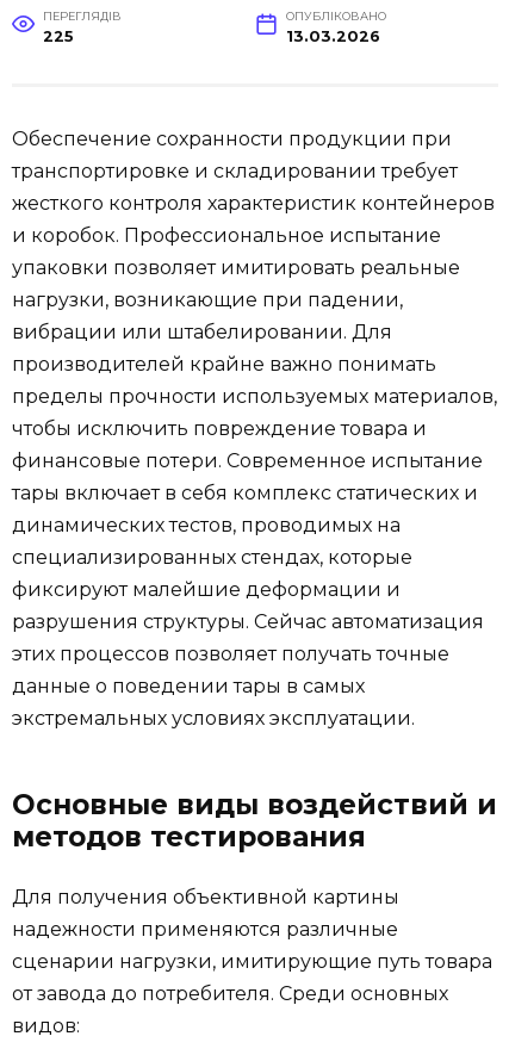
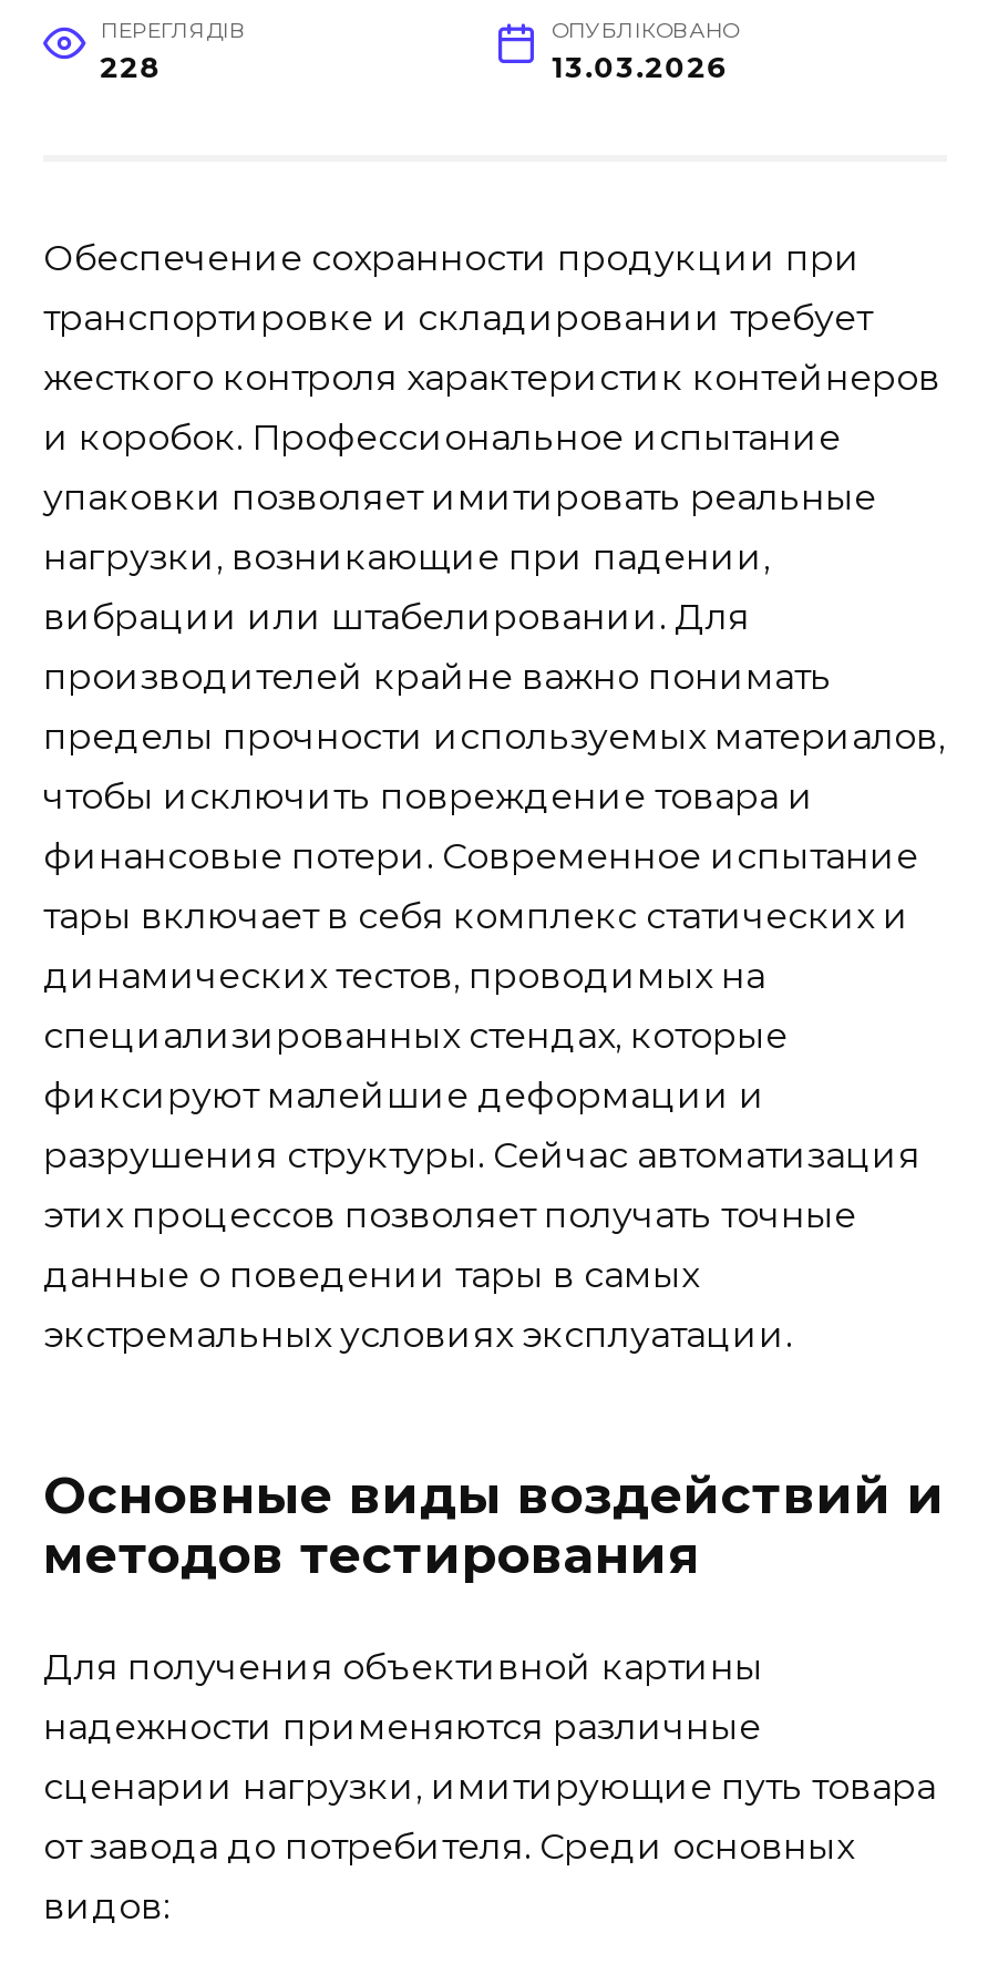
- 225
+ 228
